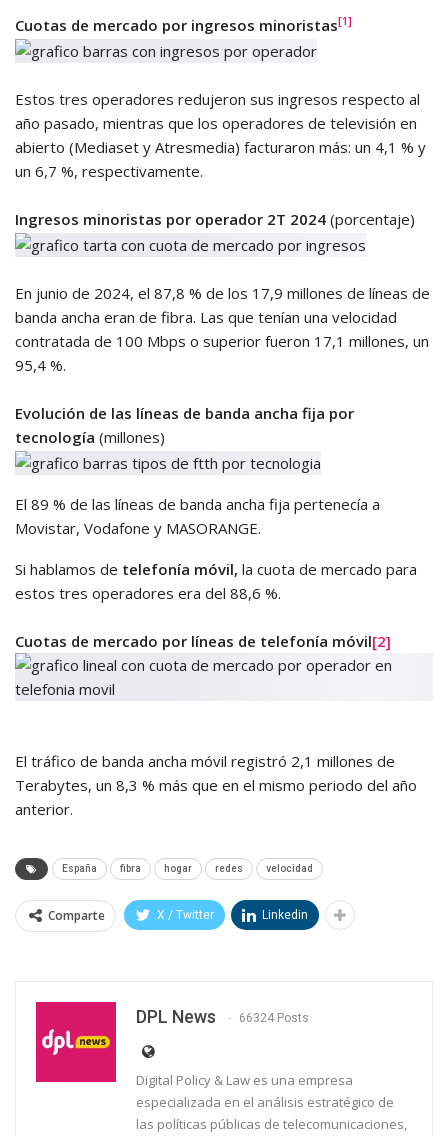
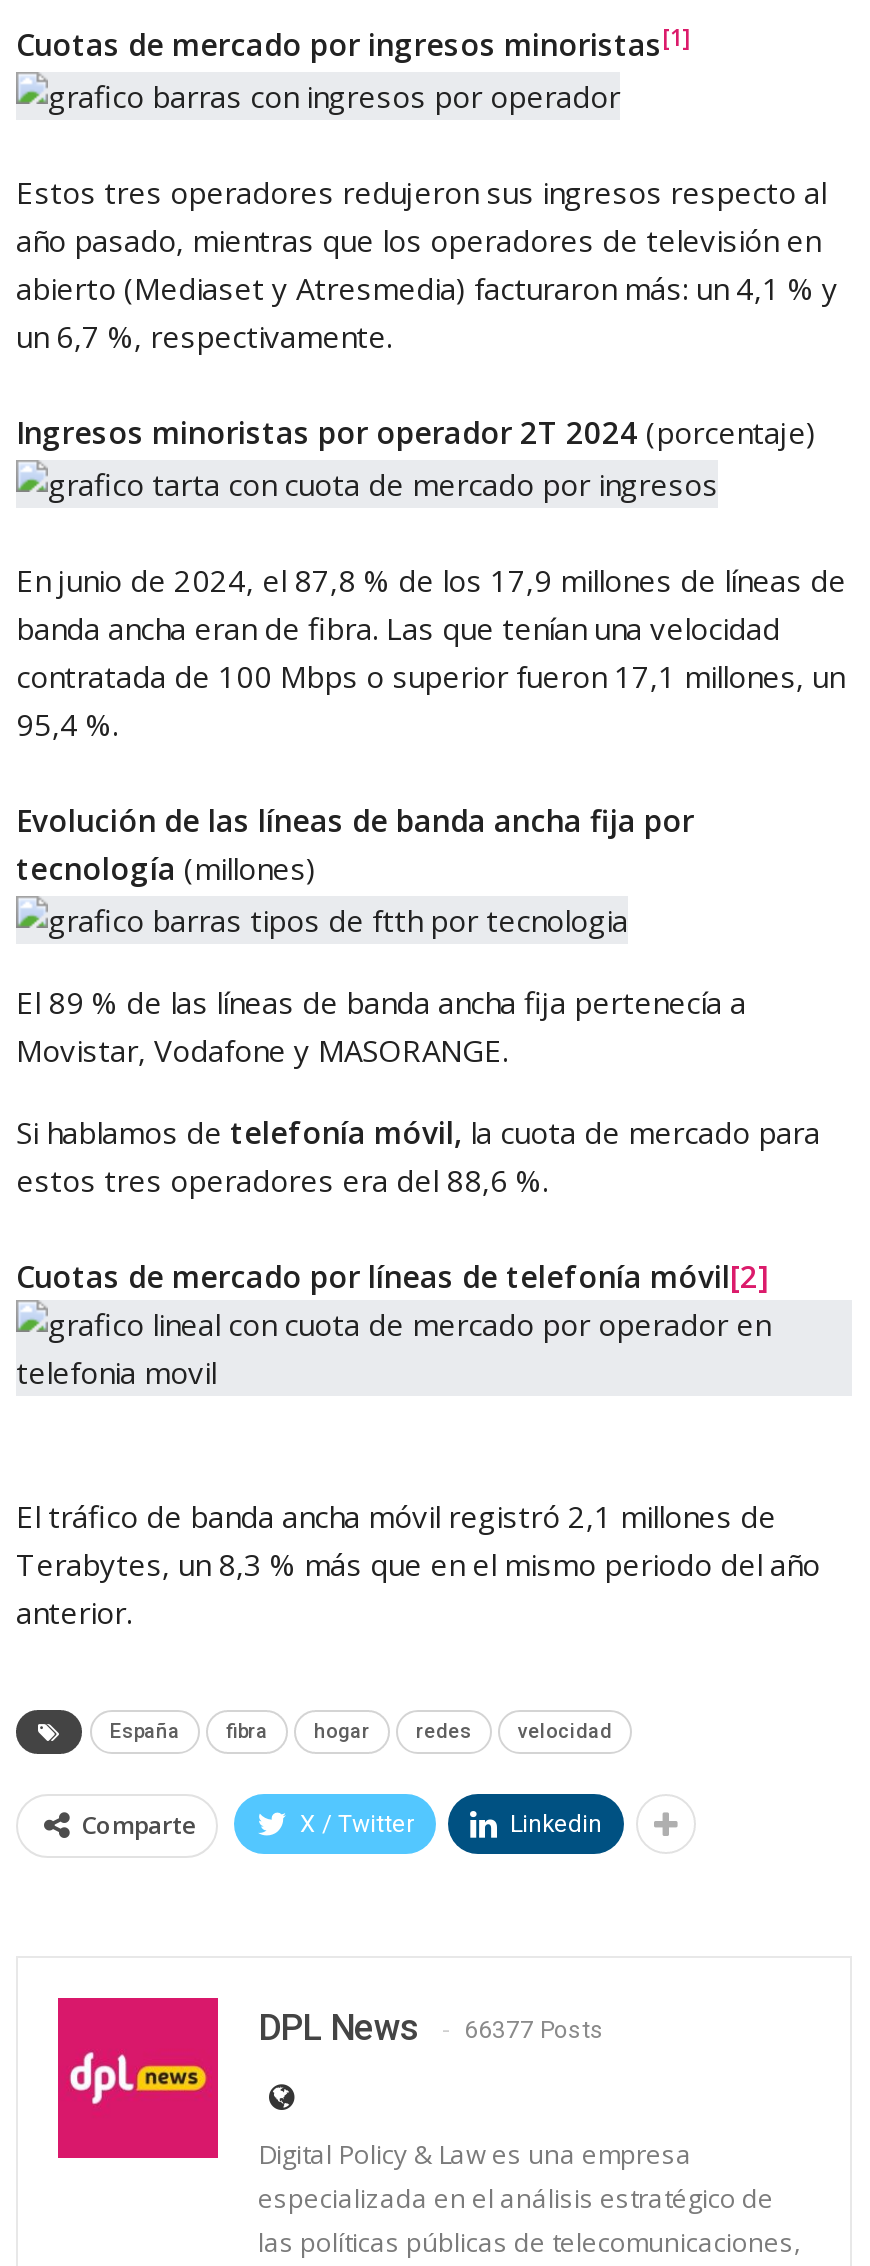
- DPL News 66324 Posts
+ DPL News 66377 Posts
